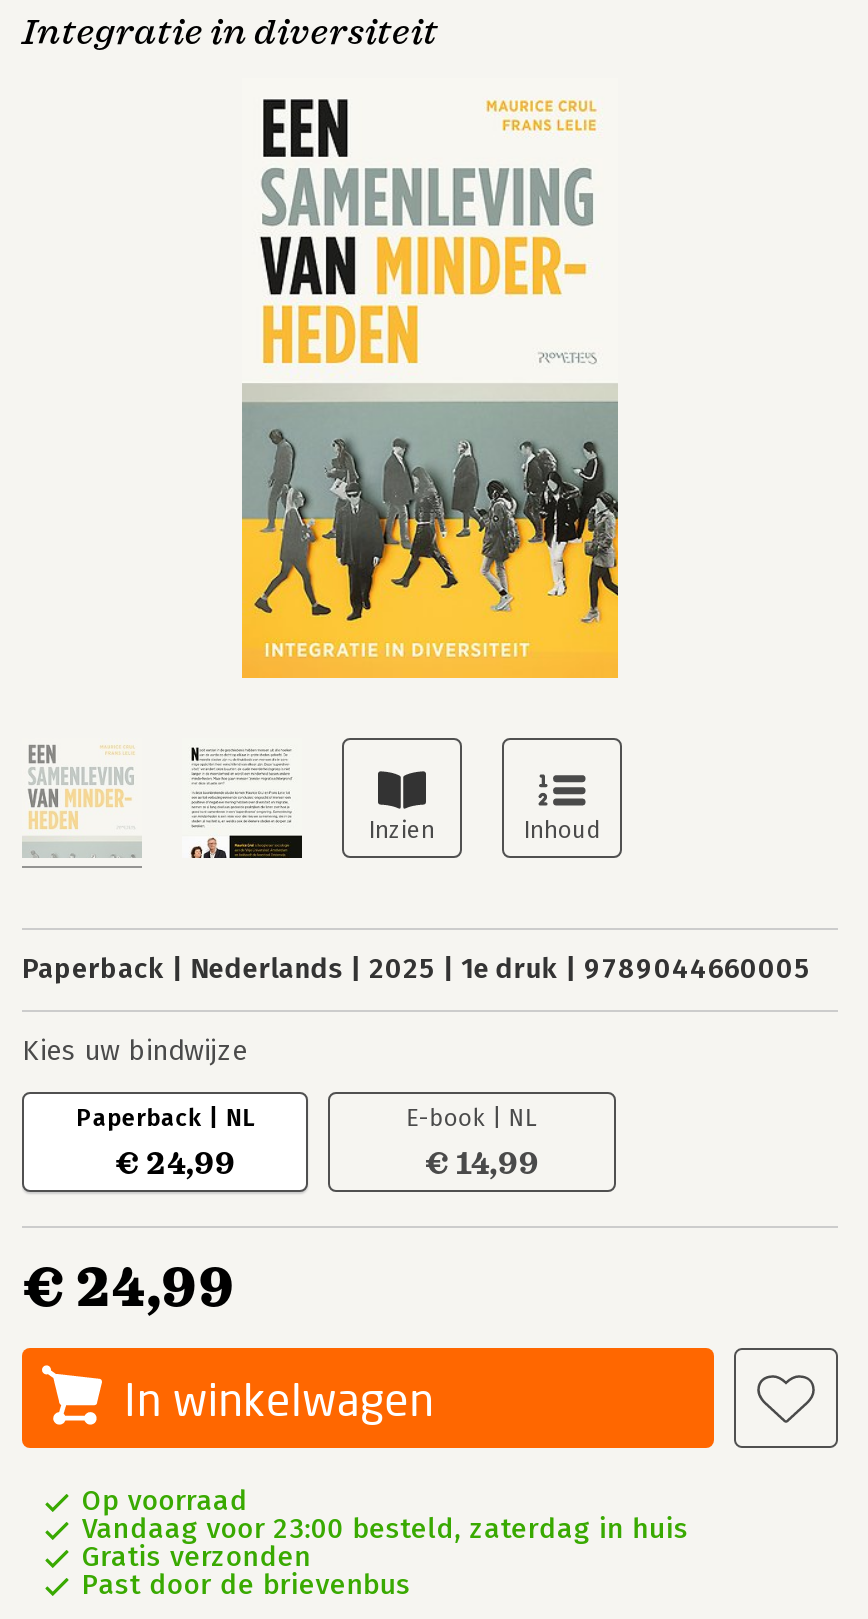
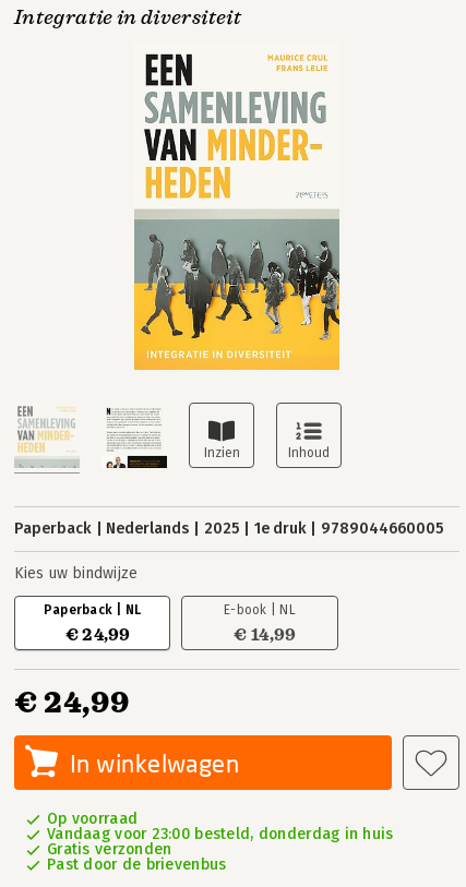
- Vandaag voor 23:00 besteld, zaterdag in huis
+ Vandaag voor 23:00 besteld, donderdag in huis
